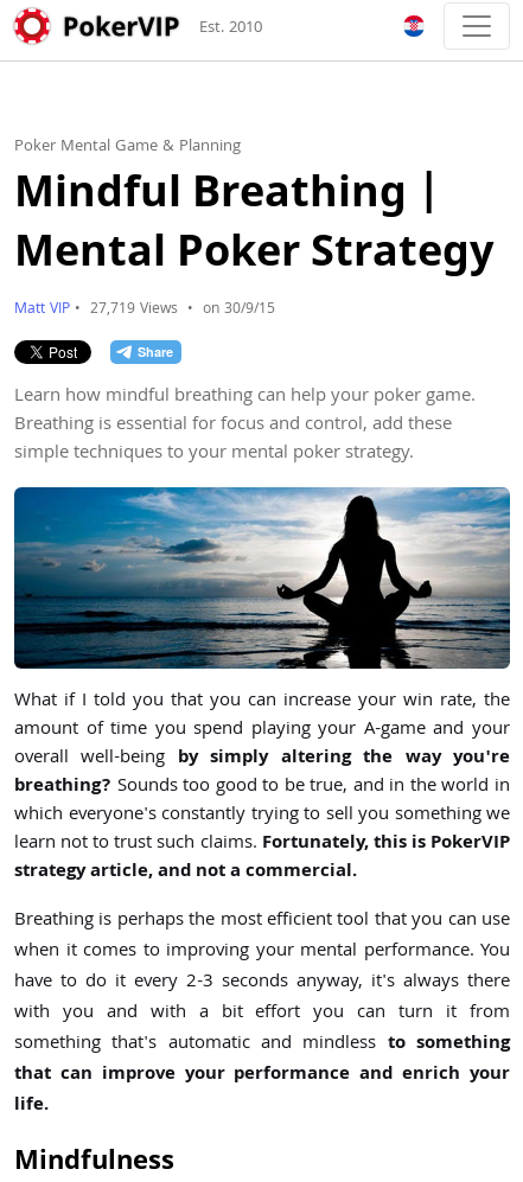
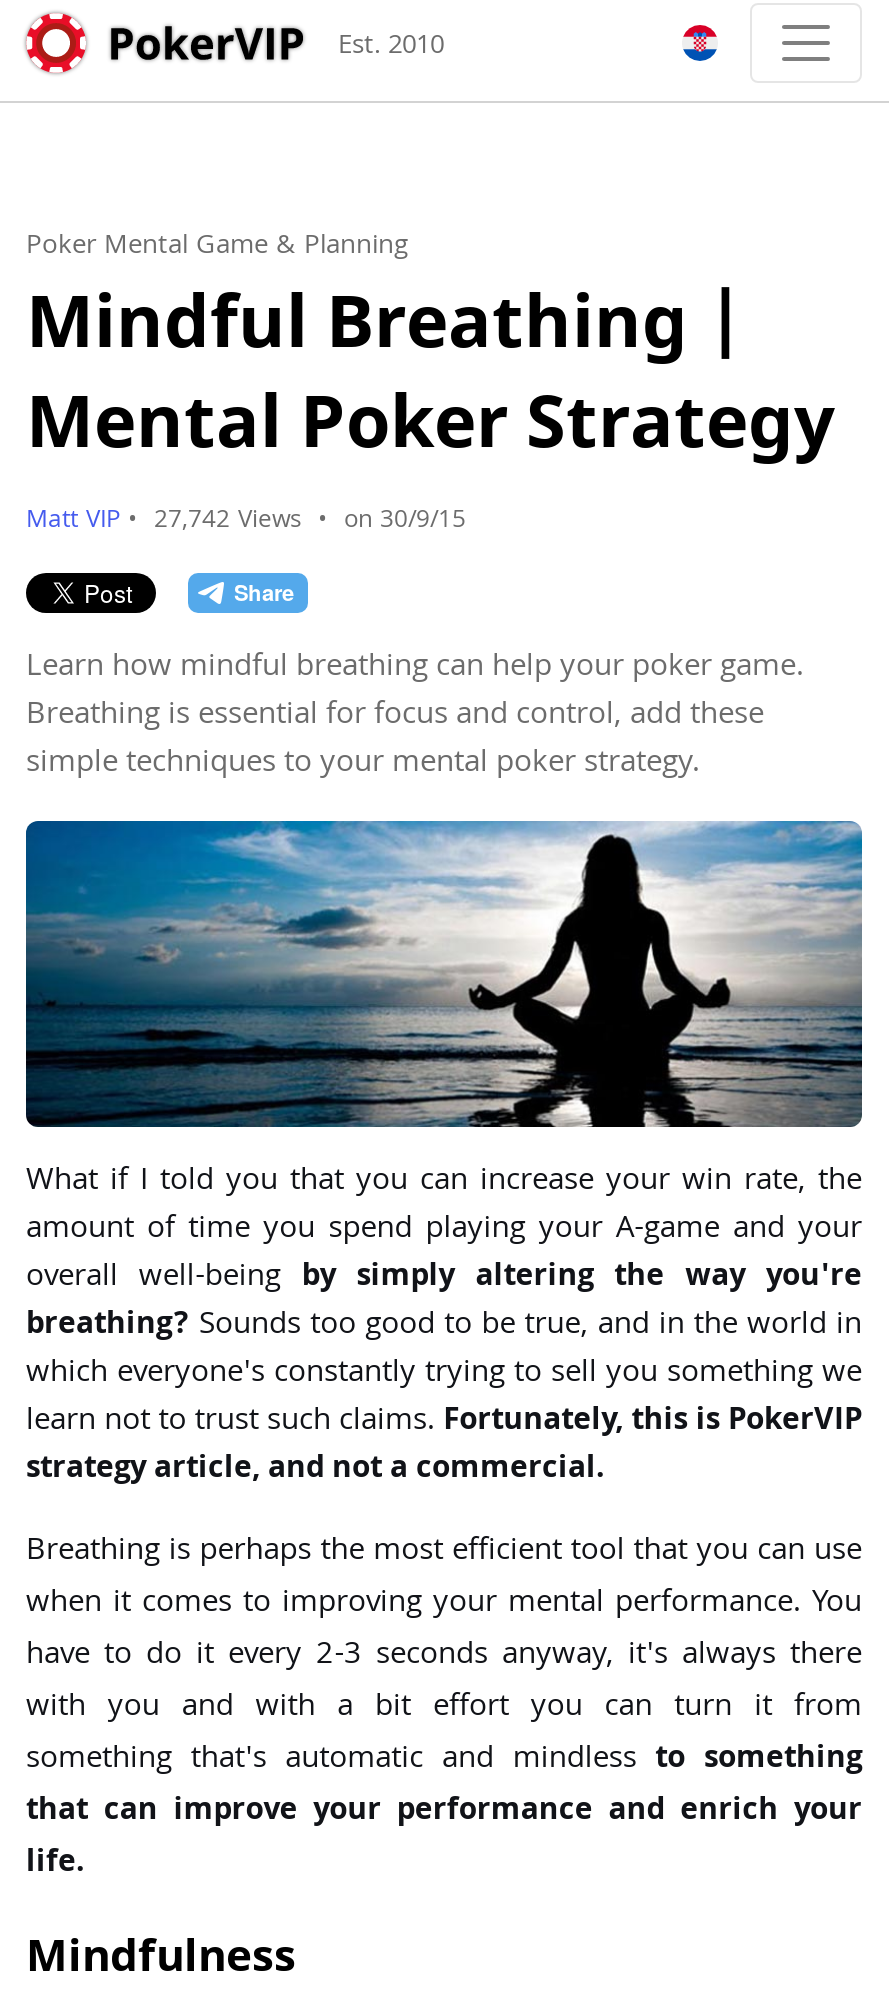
- Matt VIP • 27,719 Views • on 30/9/15
+ Matt VIP • 27,742 Views • on 30/9/15
